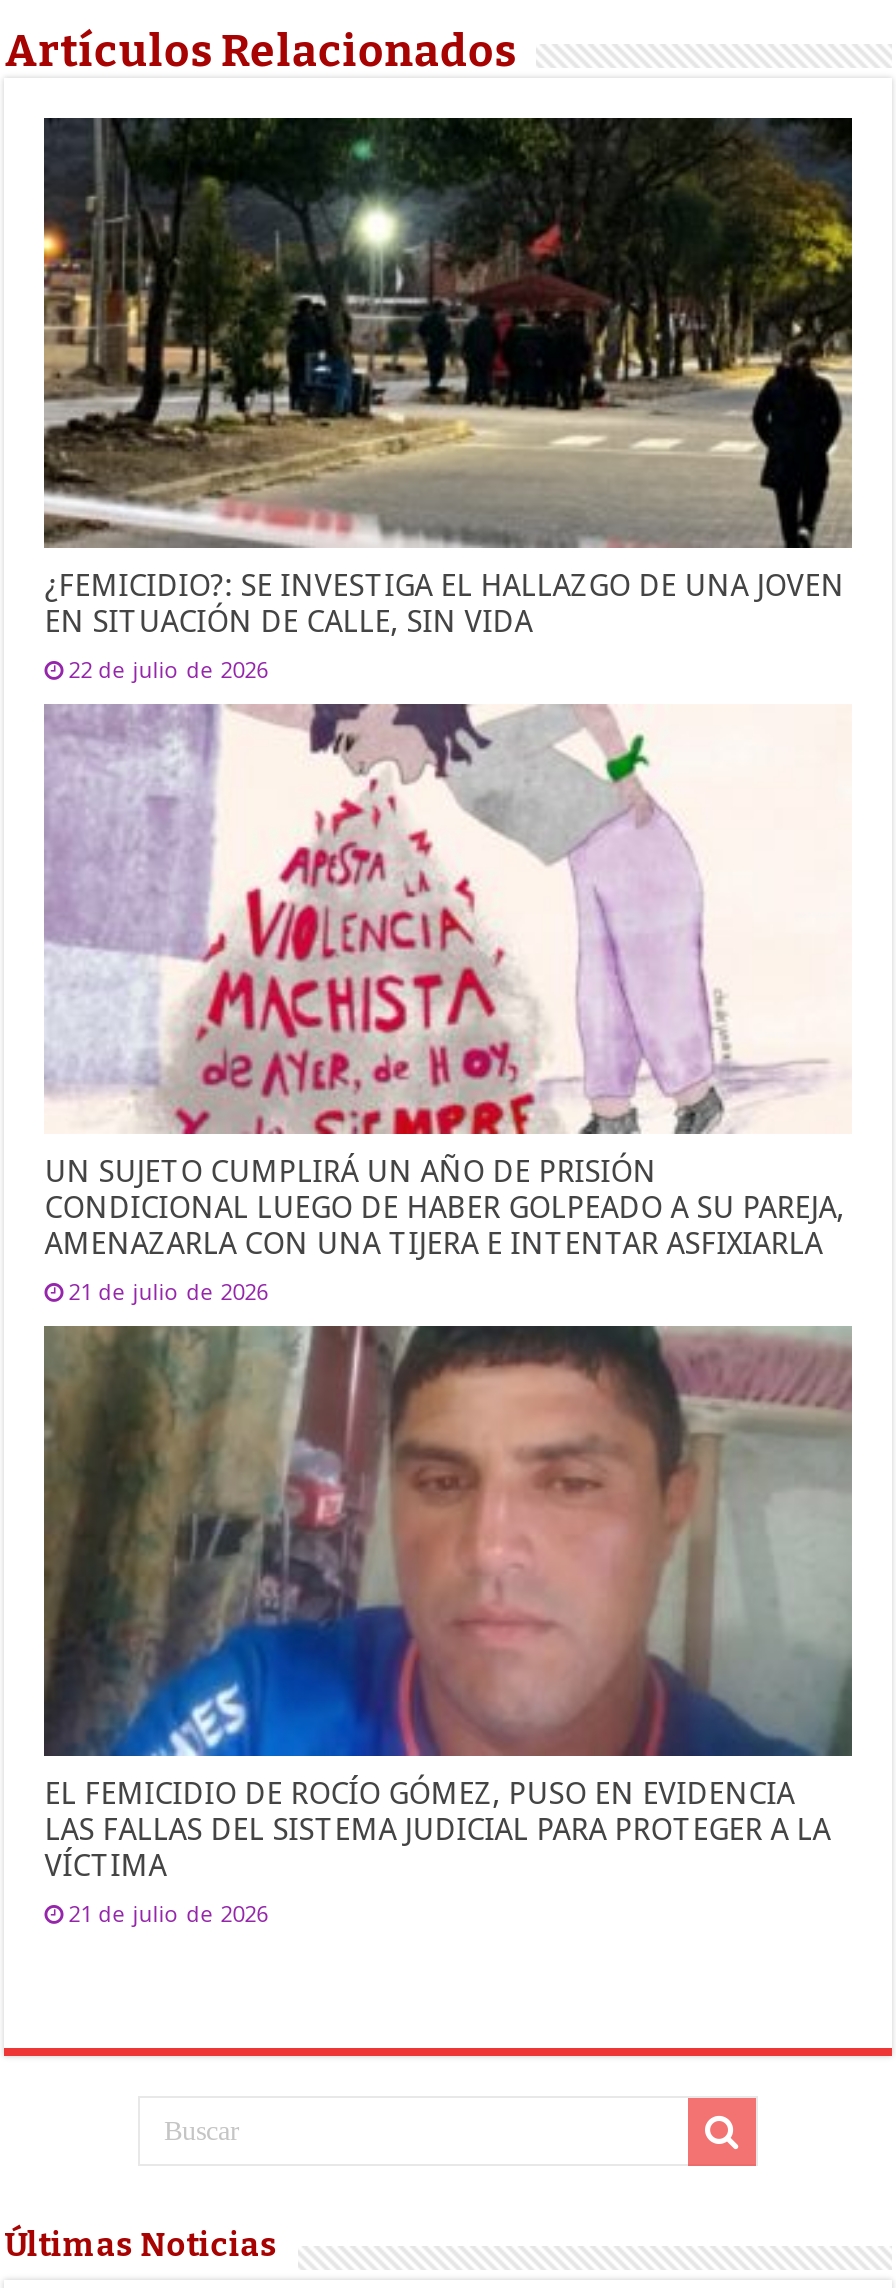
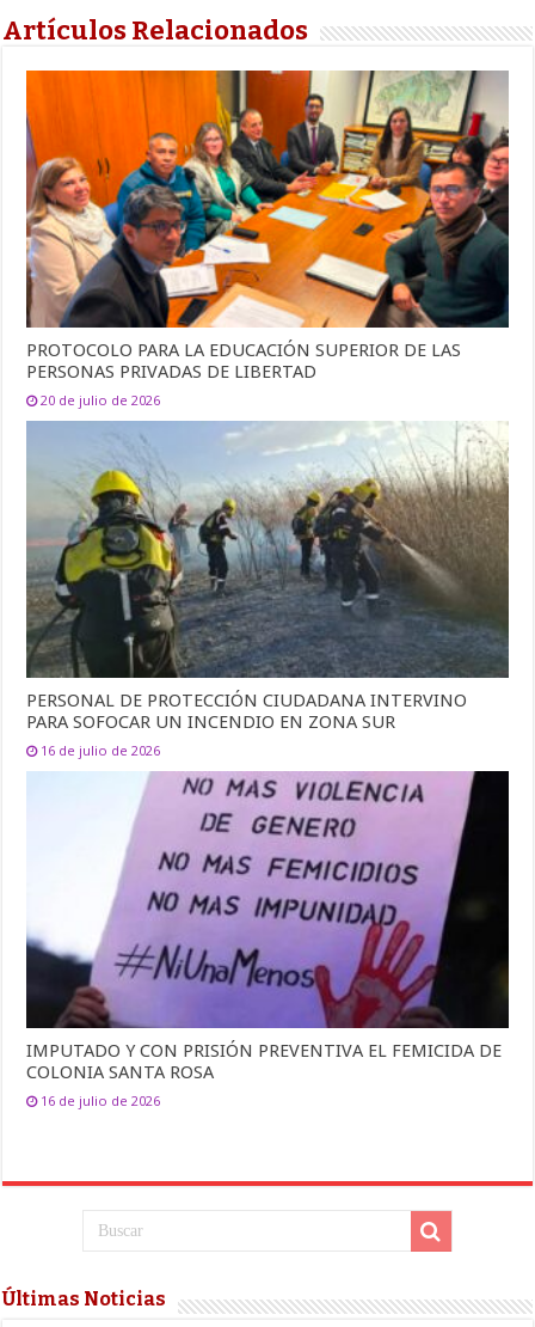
- [image]
+ [image]

- ¿FEMICIDIO?: SE INVESTIGA EL HALLAZGO DE UNA JOVEN
- EN SITUACIÓN DE CALLE, SIN VIDA
- 22 de julio de 2026
+ PROTOCOLO PARA LA EDUCACIÓN SUPERIOR DE LAS
+ PERSONAS PRIVADAS DE LIBERTAD
+ 20 de julio de 2026

- [image]
- UN SUJETO CUMPLIRÁ UN AÑO DE PRISIÓN
- CONDICIONAL LUEGO DE HABER GOLPEADO A SU PAREJA,
- AMENAZARLA CON UNA TIJERA E INTENTAR ASFIXIARLA
- 21 de julio de 2026
+ [image]
+ PERSONAL DE PROTECCIÓN CIUDADANA INTERVINO
+ PARA SOFOCAR UN INCENDIO EN ZONA SUR
+ 16 de julio de 2026

- [image]
- EL FEMICIDIO DE ROCÍO GÓMEZ, PUSO EN EVIDENCIA
- LAS FALLAS DEL SISTEMA JUDICIAL PARA PROTEGER A LA
- VÍCTIMA
- 21 de julio de 2026
+ [image]
+ IMPUTADO Y CON PRISIÓN PREVENTIVA EL FEMICIDA DE
+ COLONIA SANTA ROSA
+ 16 de julio de 2026
